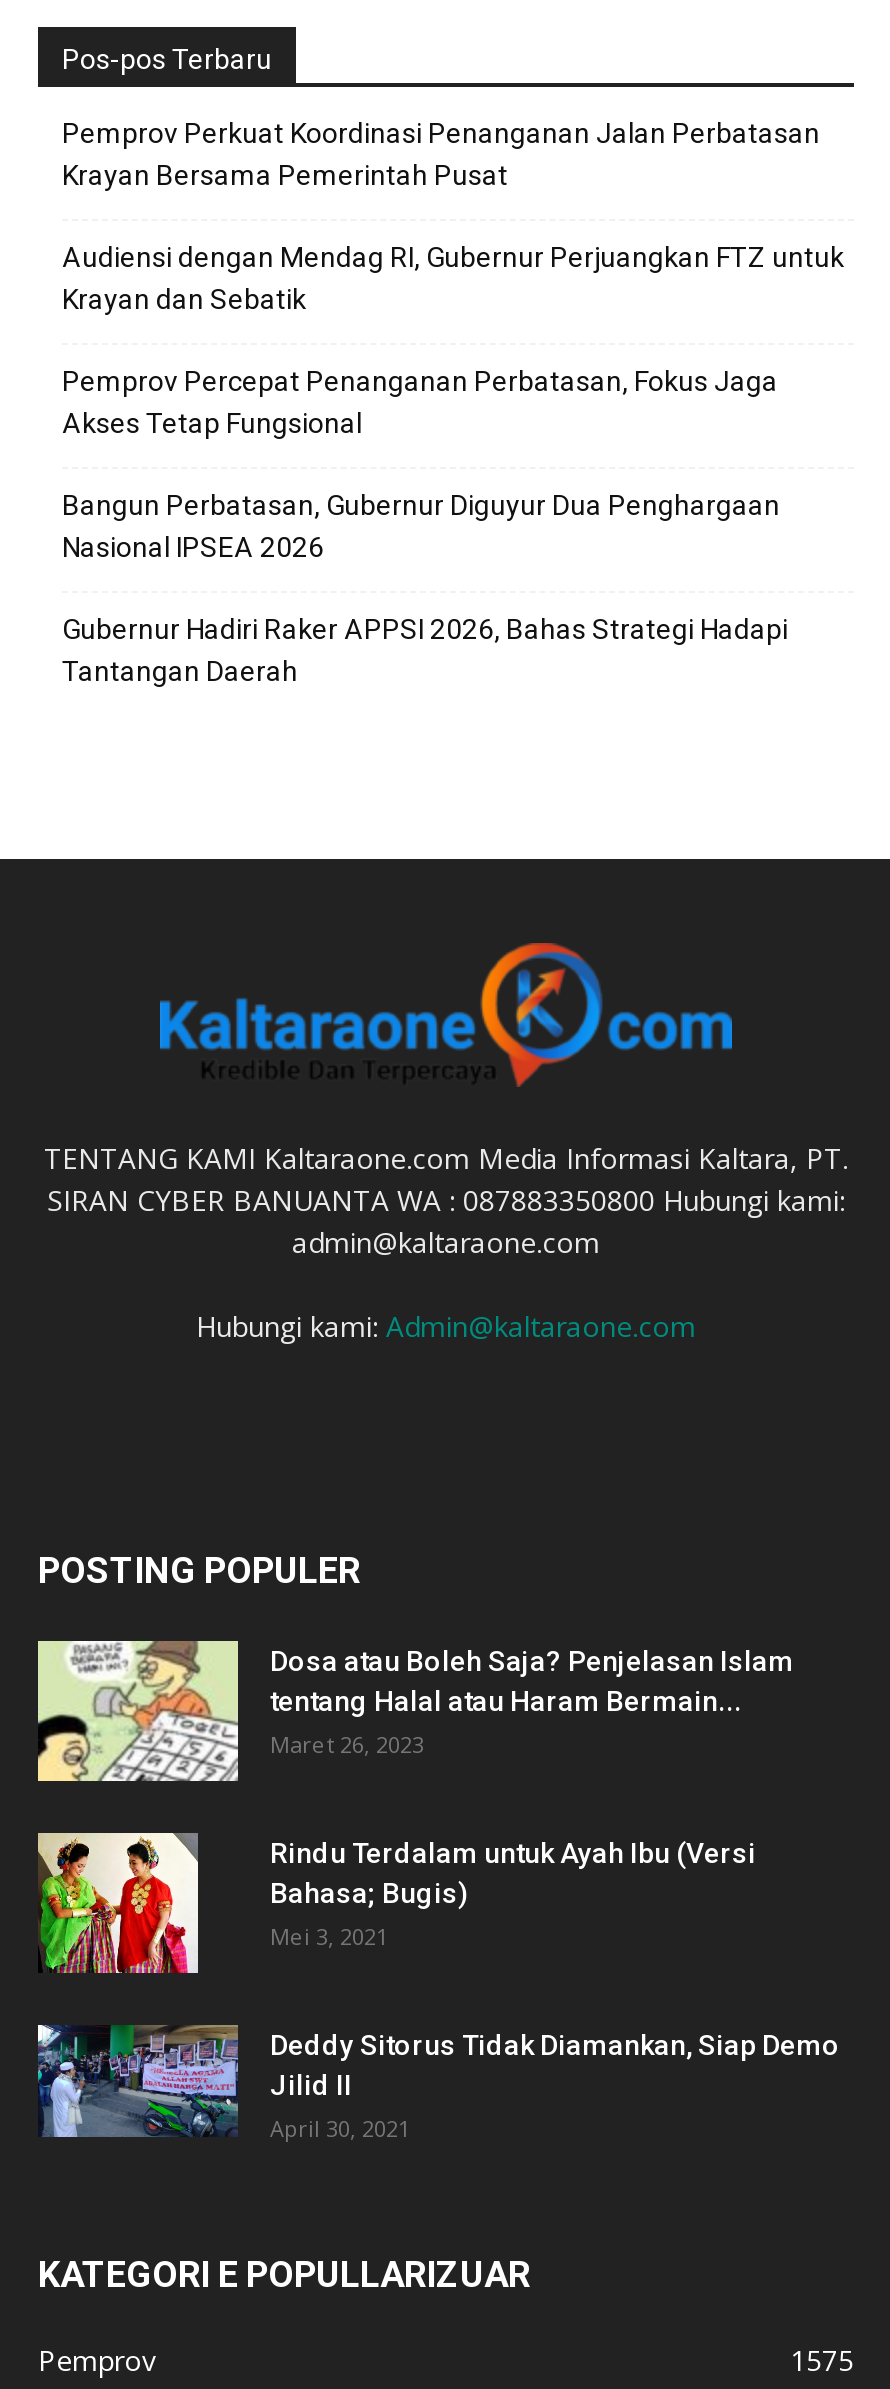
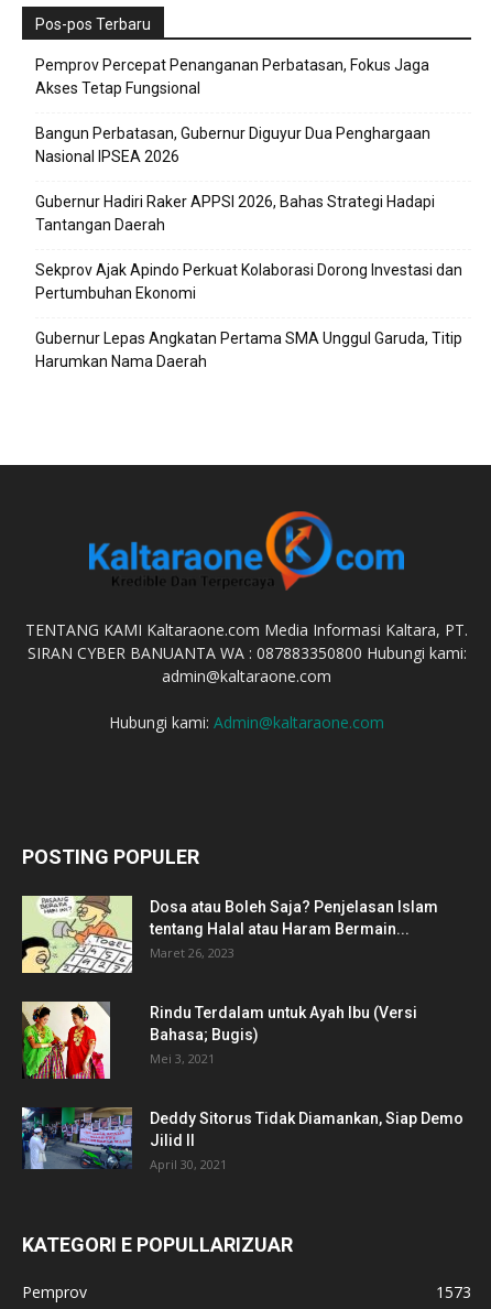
- Pemprov Perkuat Koordinasi Penanganan Jalan Perbatasan
- Krayan Bersama Pemerintah Pusat
- Audiensi dengan Mendag RI, Gubernur Perjuangkan FTZ untuk
- Krayan dan Sebatik

moved up: Pemprov Percepat Penanganan Perbatasan, Fokus Jaga | Akses Tetap Fungsional | Bangun Perbatasan, Gubernur Diguyur Dua Penghargaan | Nasional IPSEA 2026 | Gubernur Hadiri Raker APPSI 2026, Bahas Strategi Hadapi | Tantangan Daerah

+ Sekprov Ajak Apindo Perkuat Kolaborasi Dorong Investasi dan
+ Pertumbuhan Ekonomi
+ Gubernur Lepas Angkatan Pertama SMA Unggul Garuda, Titip
+ Harumkan Nama Daerah

- 1575
+ 1573
